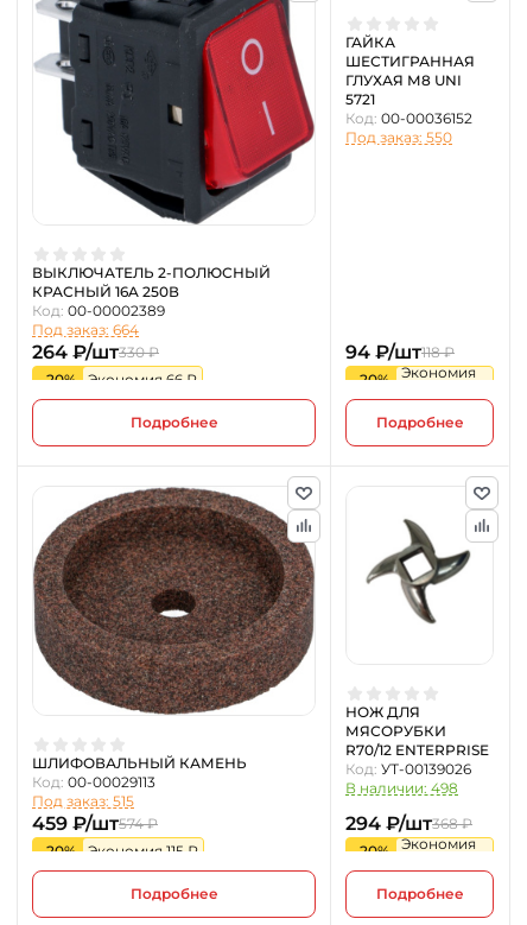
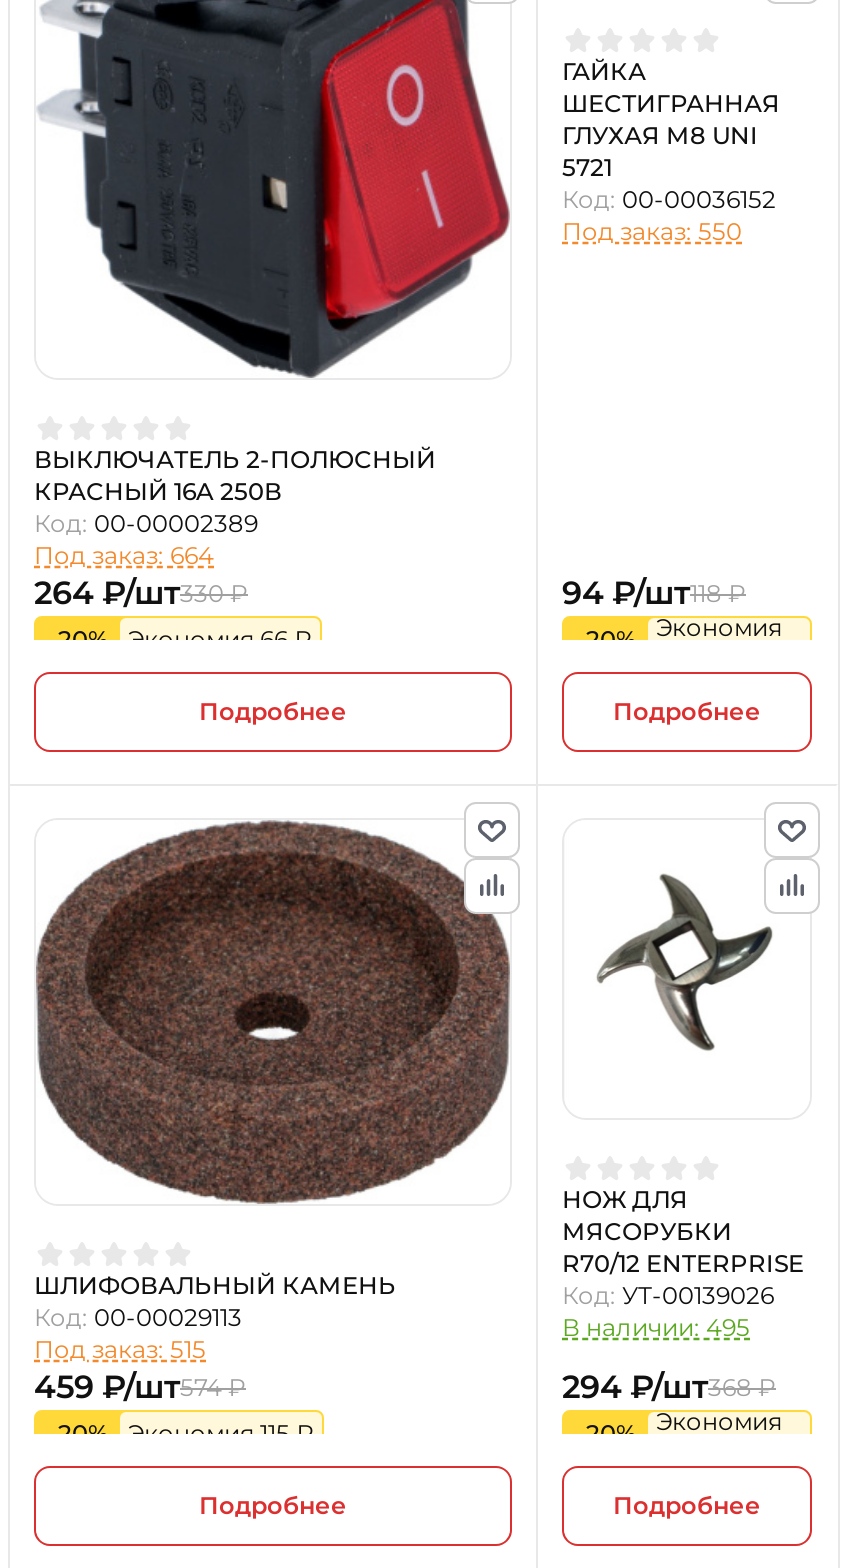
- В наличии: 498
+ В наличии: 495
